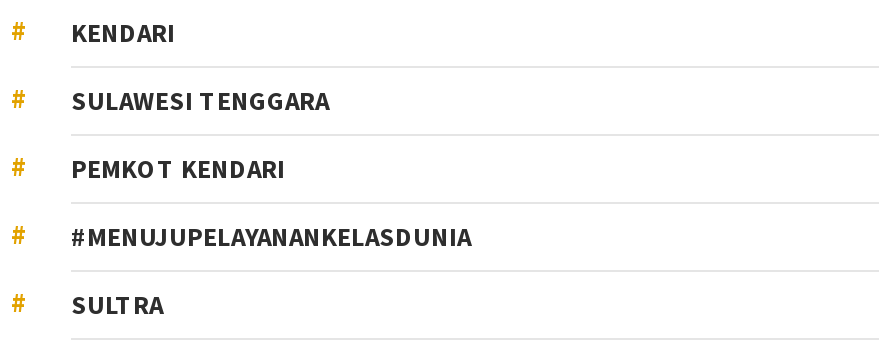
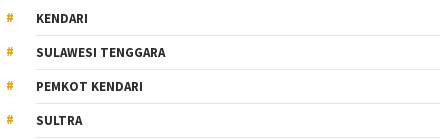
- #MENUJUPELAYANANKELASDUNIA
